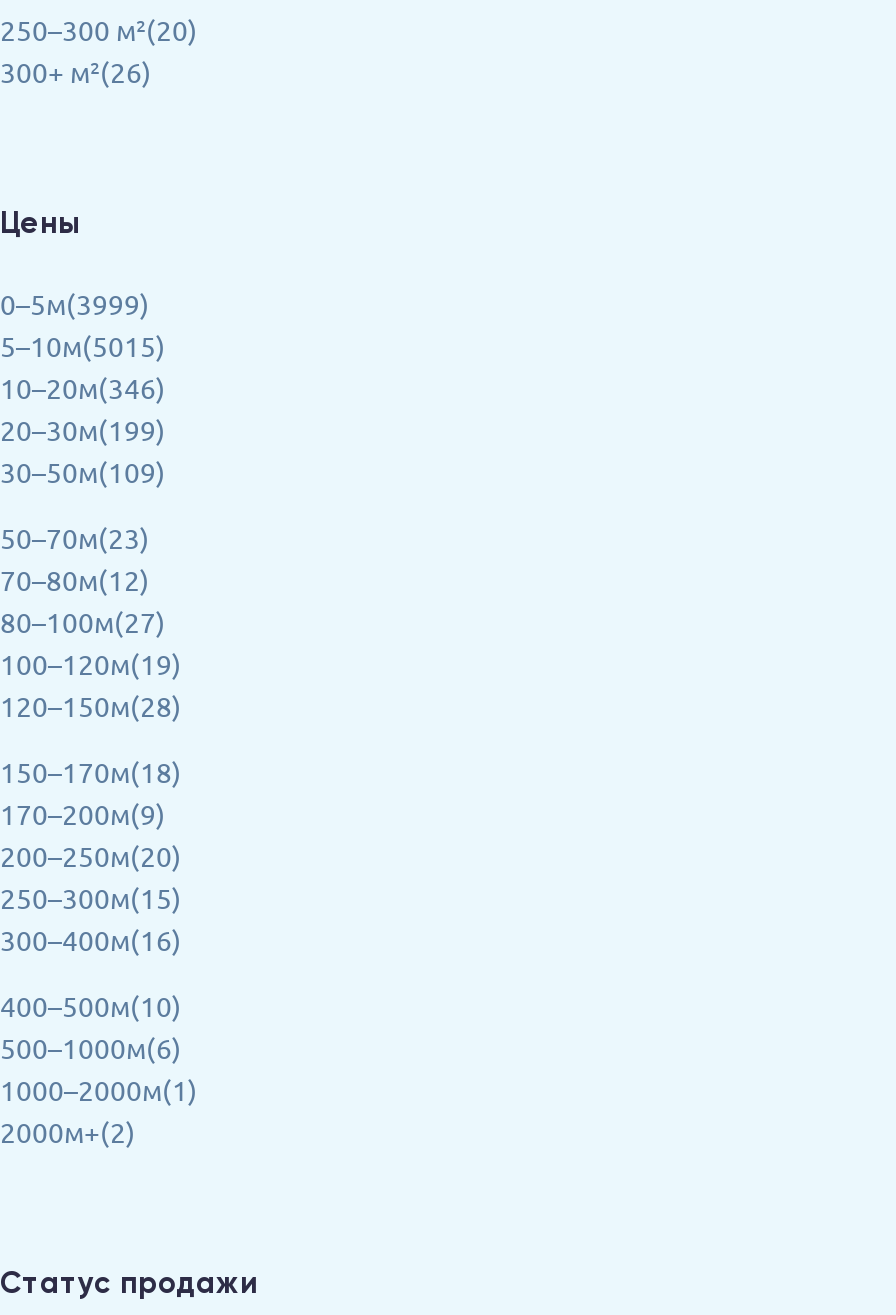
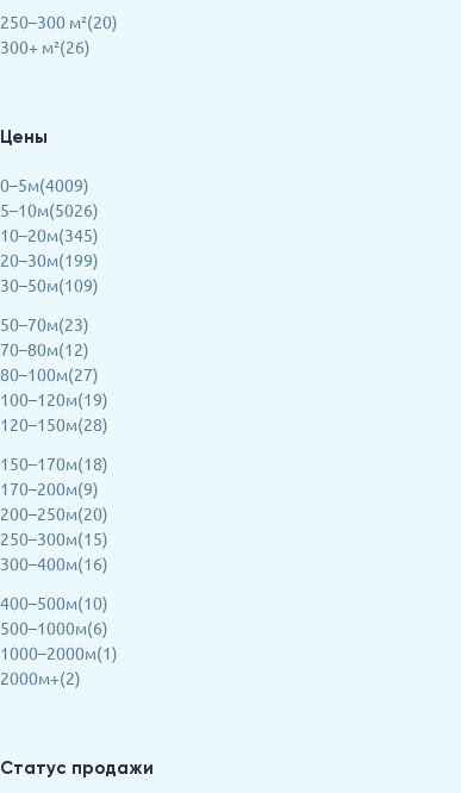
- 0–5м(3999)
- 5–10м(5015)
- 10–20м(346)
+ 0–5м(4009)
+ 5–10м(5026)
+ 10–20м(345)
